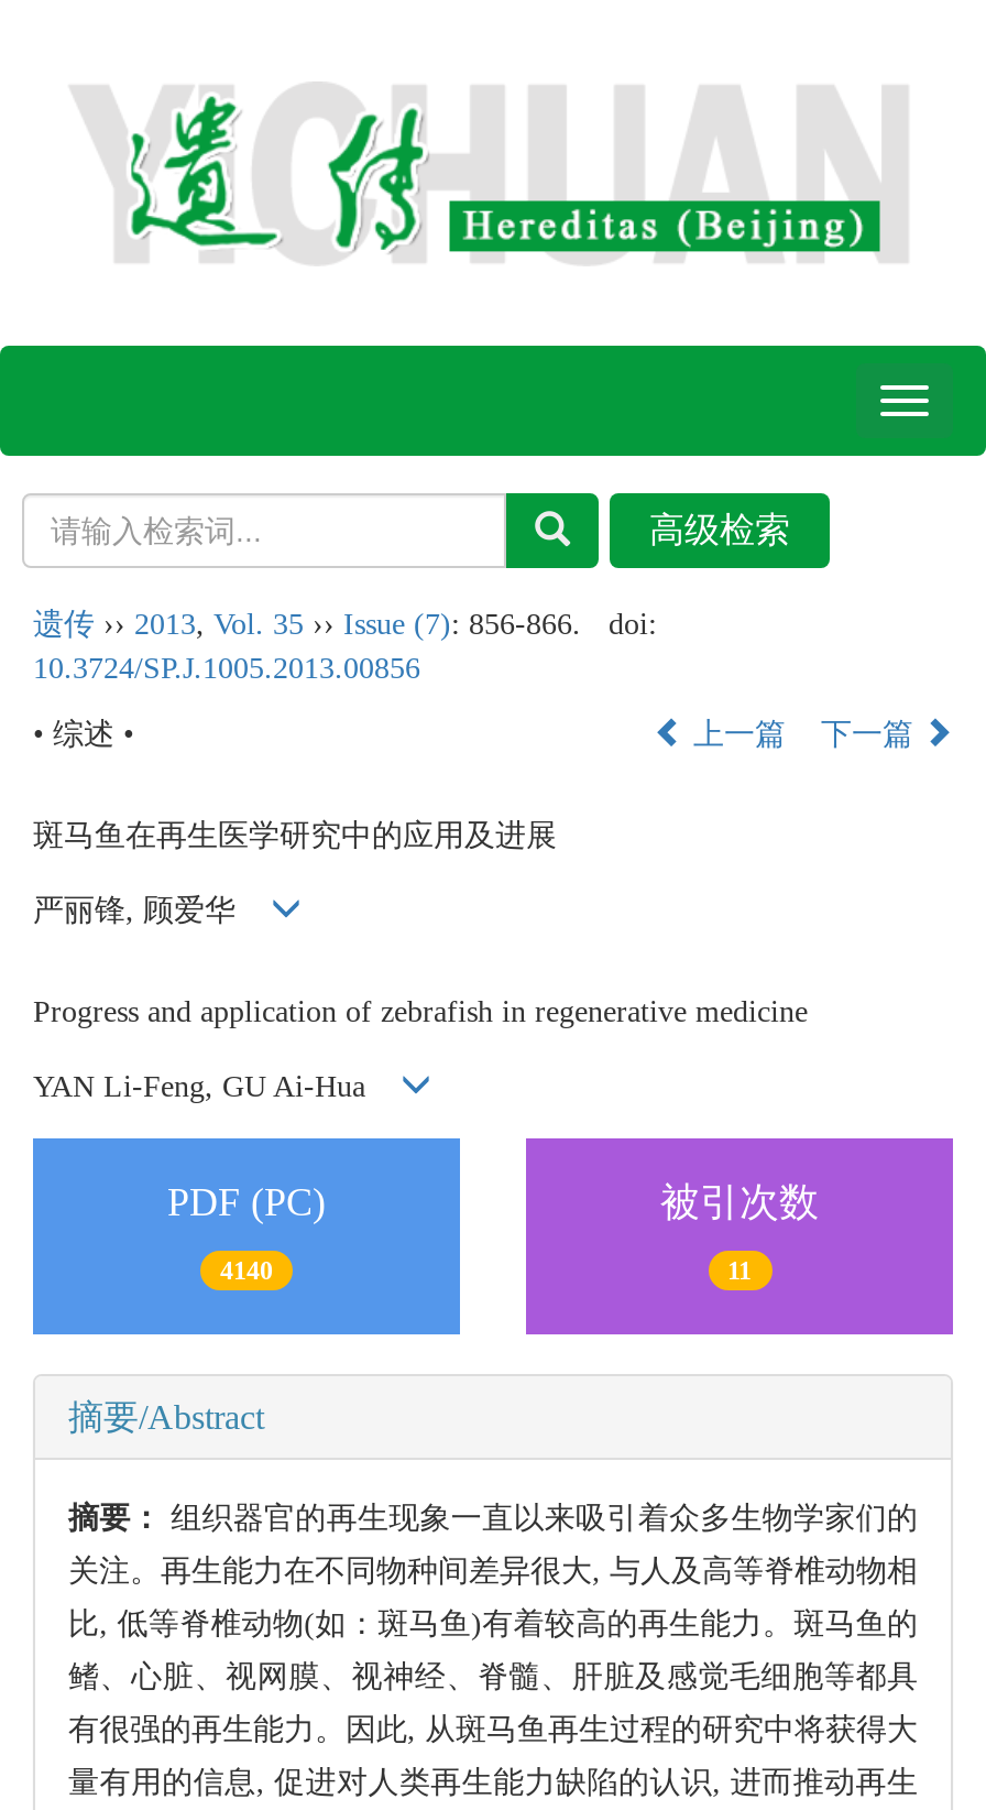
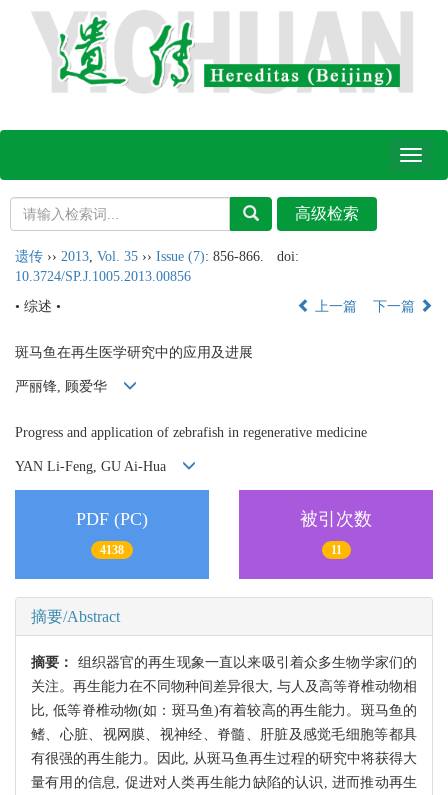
- 4140
+ 4138
